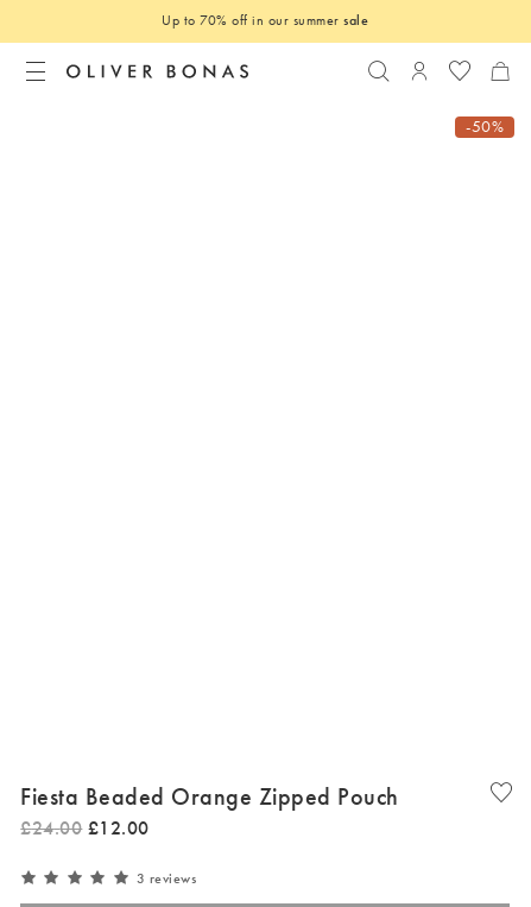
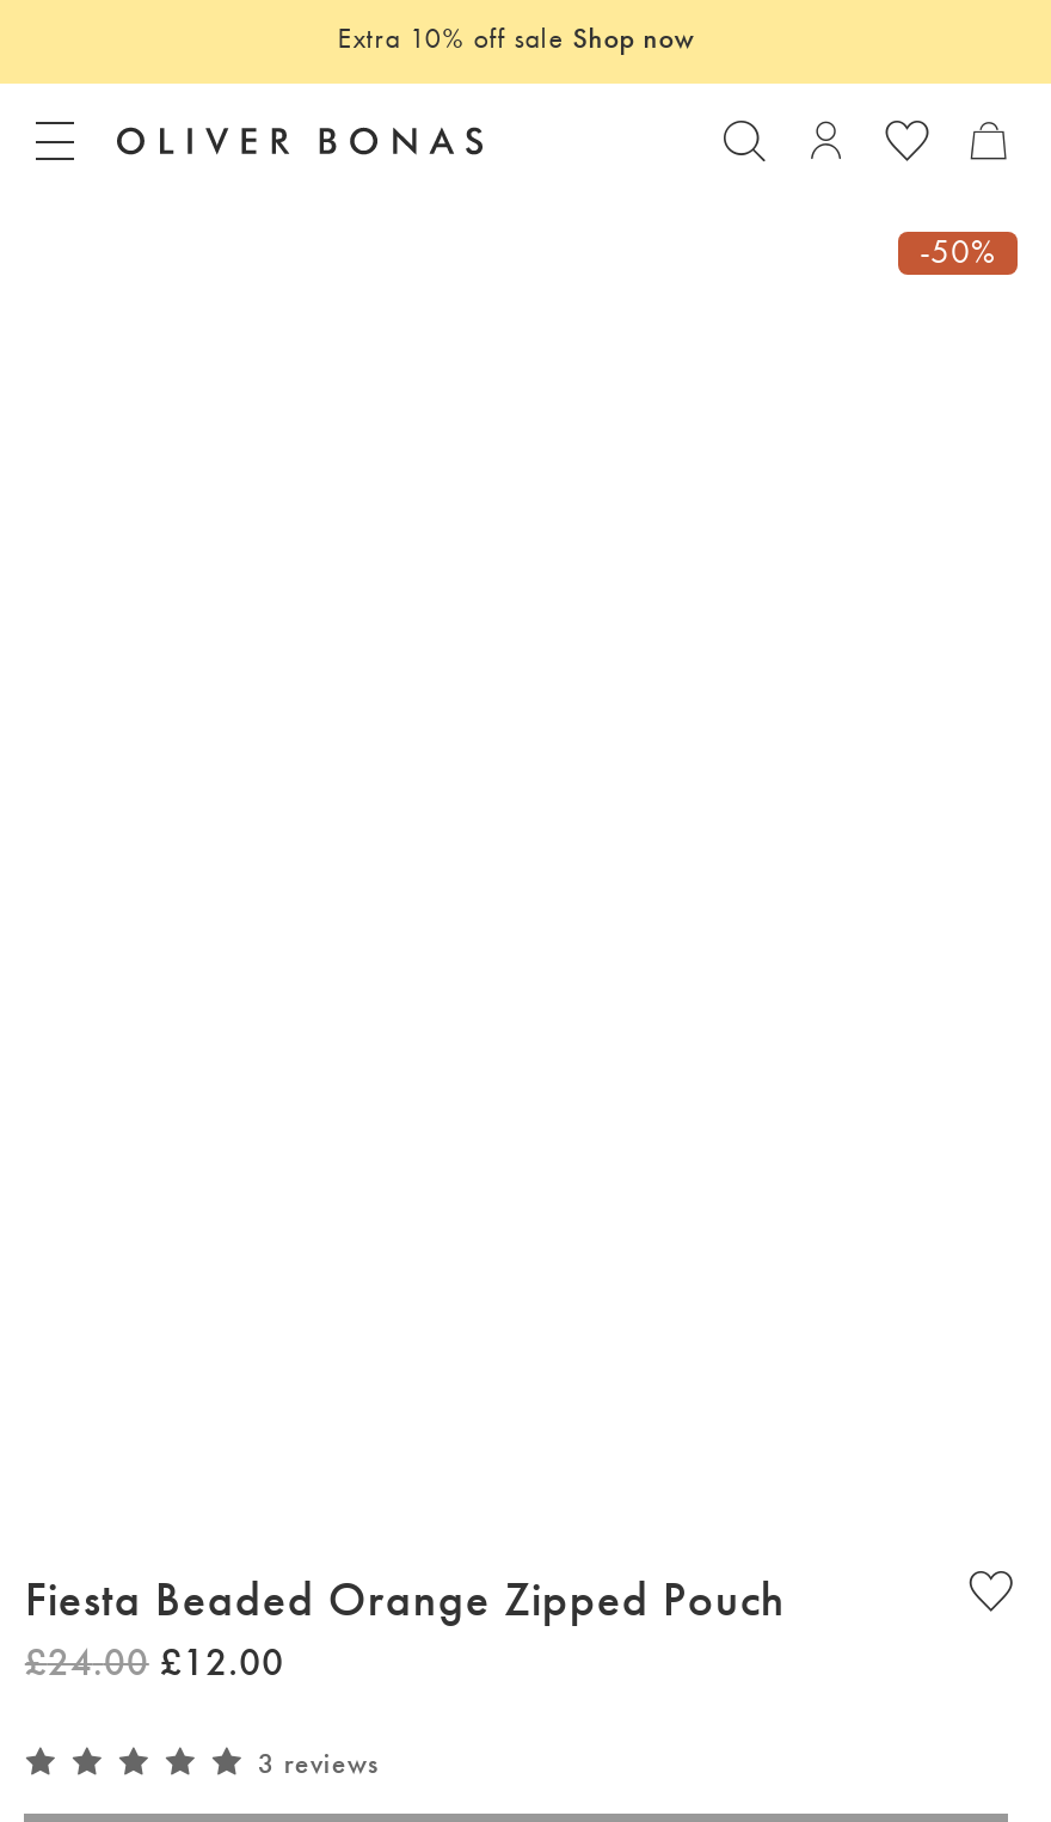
- Up to 70% off in our summer sale
+ Extra 10% off sale Shop now
